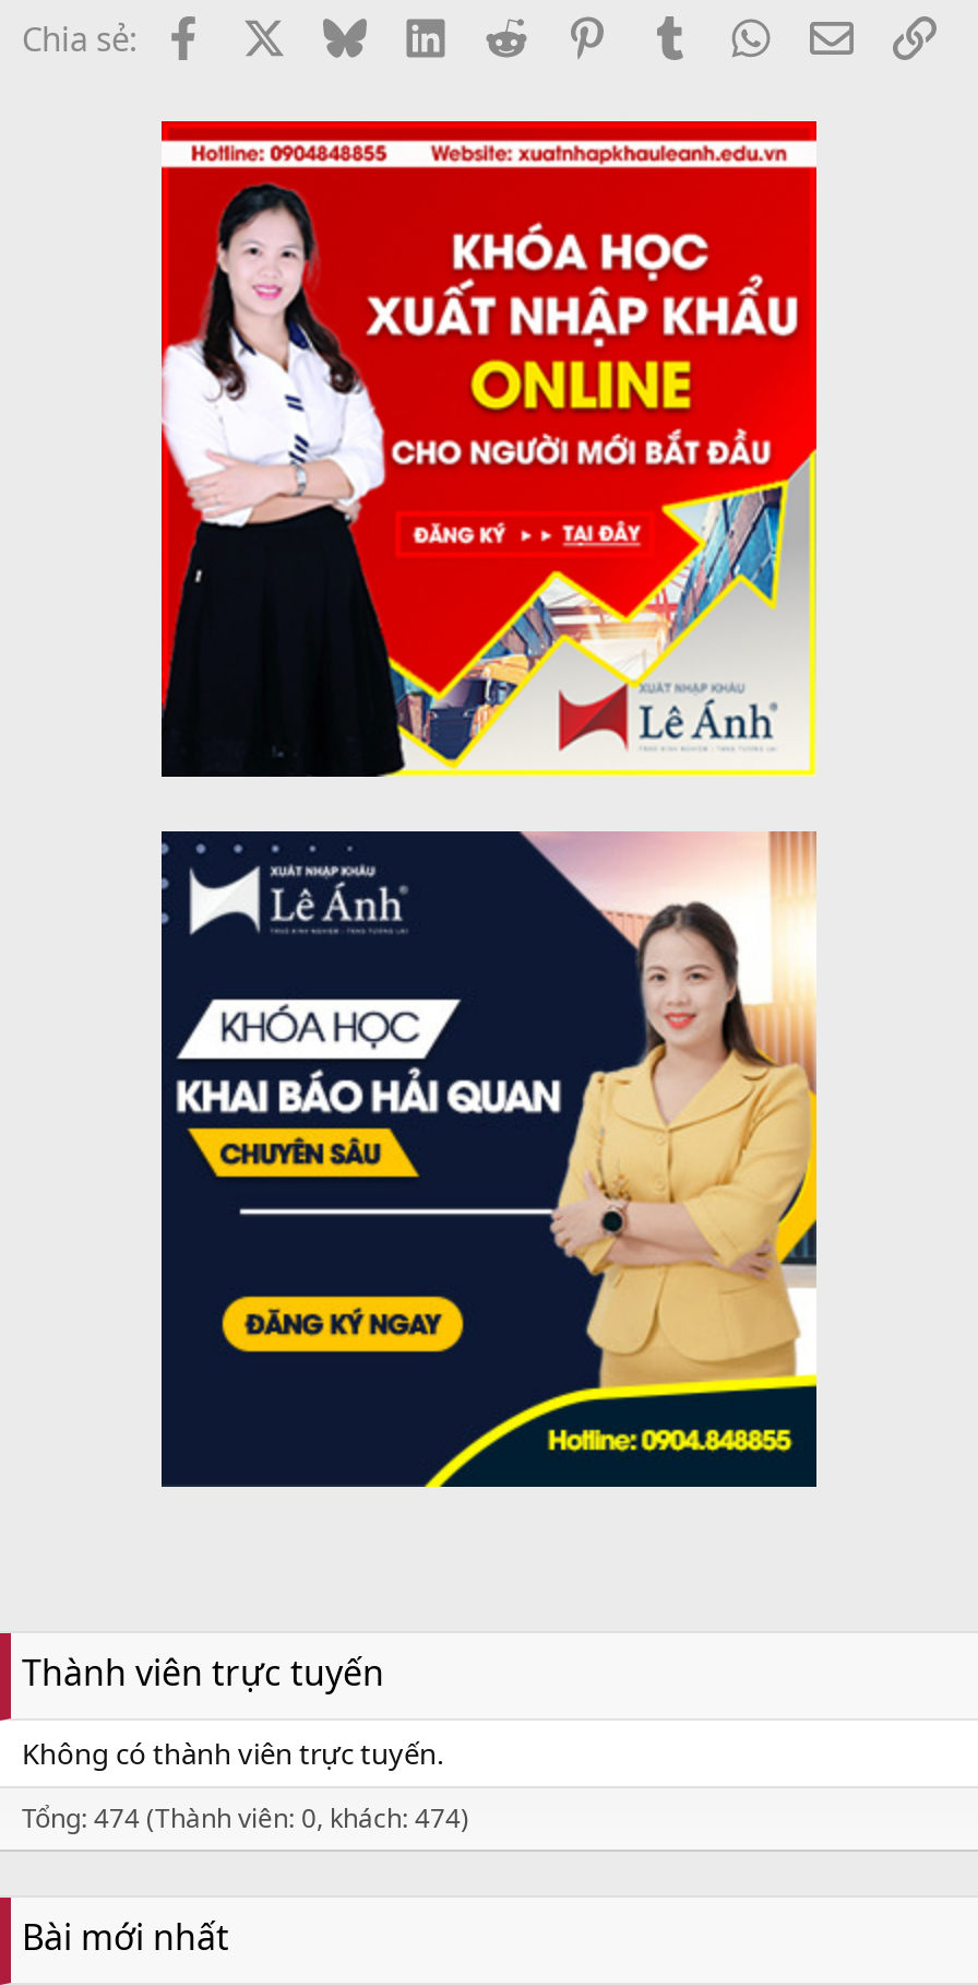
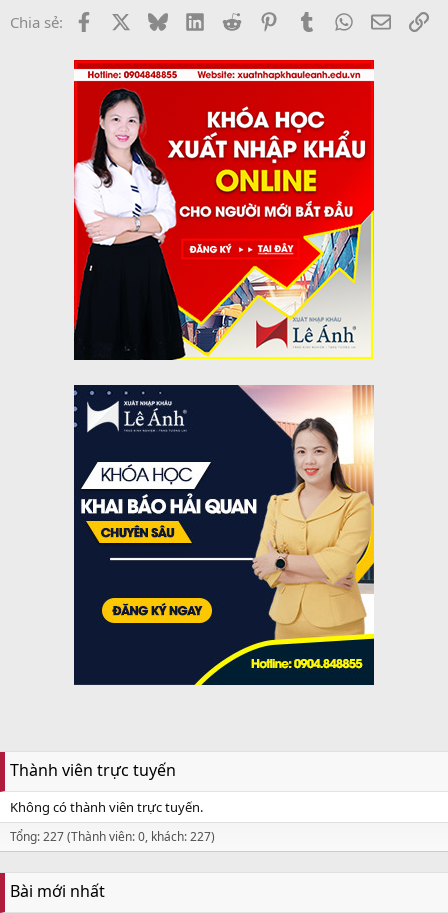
- Tổng: 474 (Thành viên: 0, khách: 474)
+ Tổng: 227 (Thành viên: 0, khách: 227)
